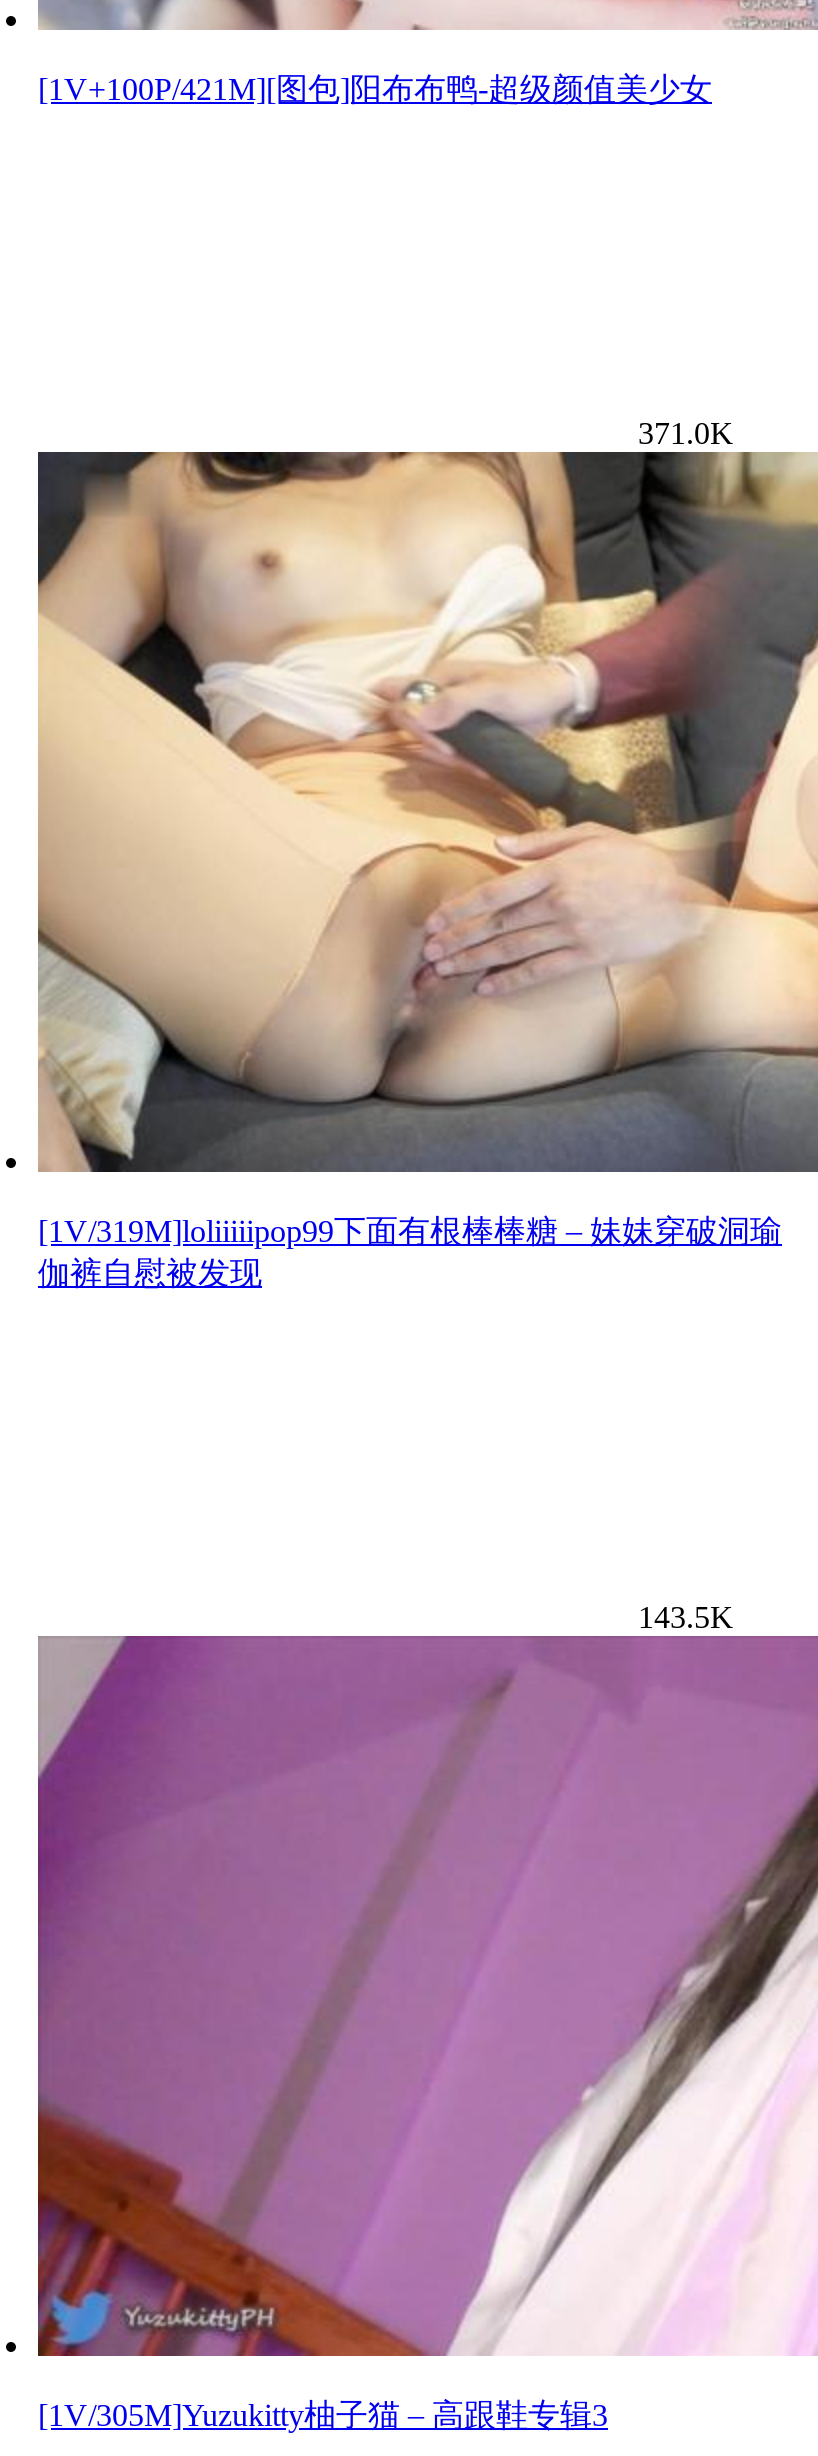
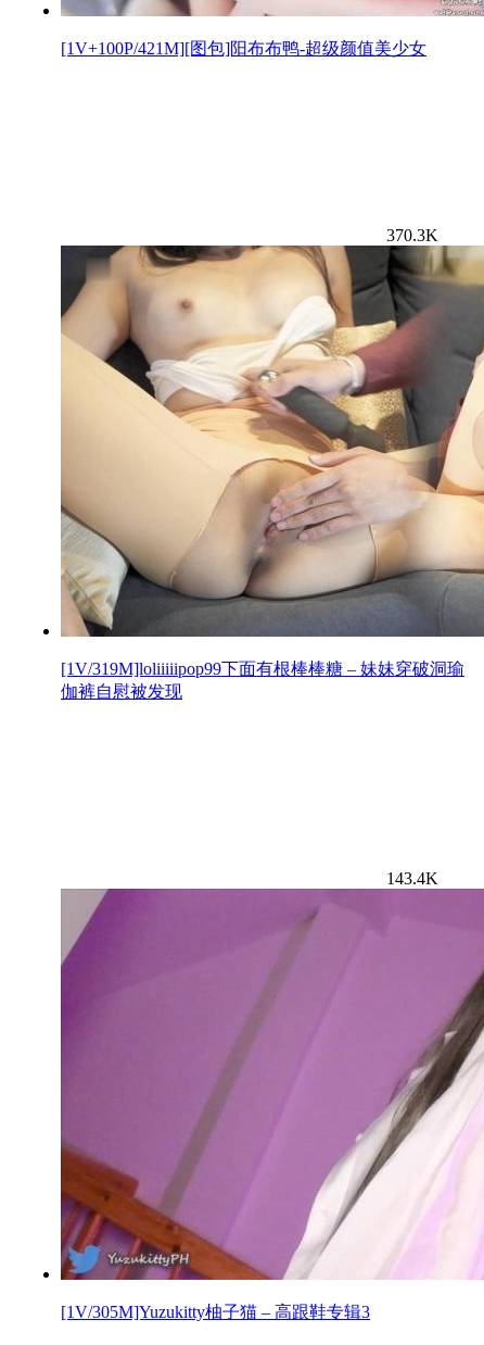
- 371.0K
+ 370.3K

- 143.5K
+ 143.4K
